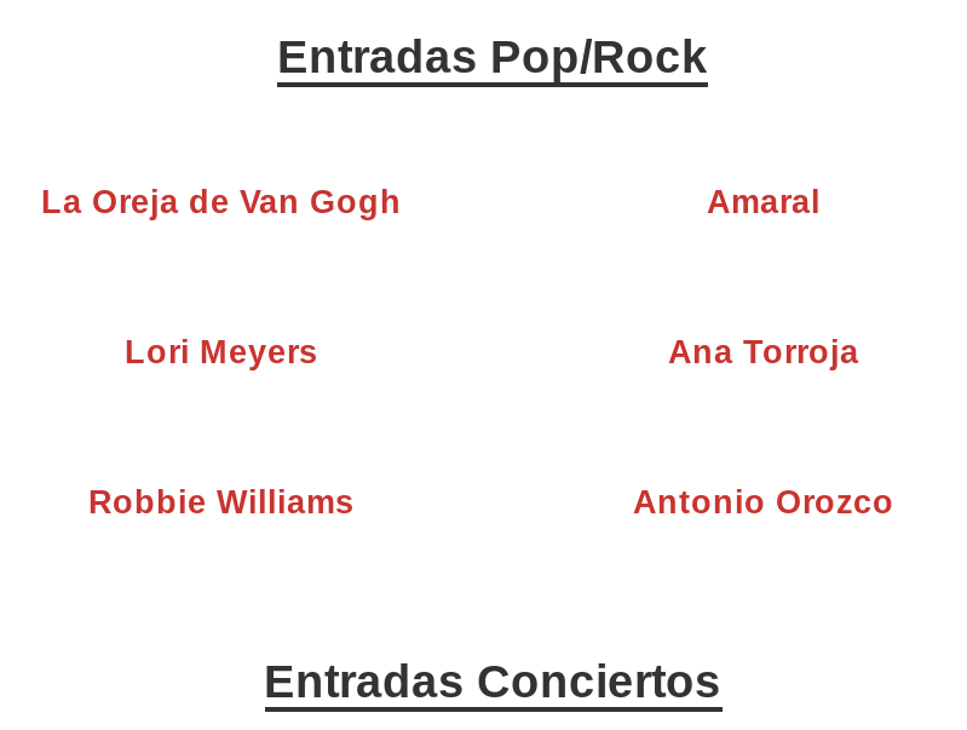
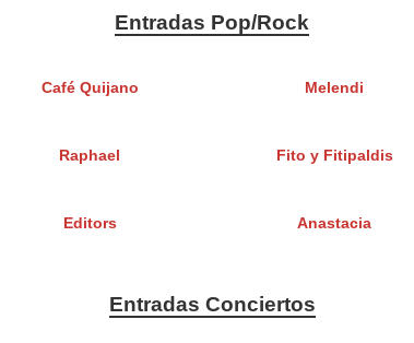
- La Oreja de Van Gogh
- Amaral
+ Café Quijano
+ Melendi

- Lori Meyers
- Ana Torroja
+ Raphael
+ Fito y Fitipaldis

- Robbie Williams
- Antonio Orozco
+ Editors
+ Anastacia
